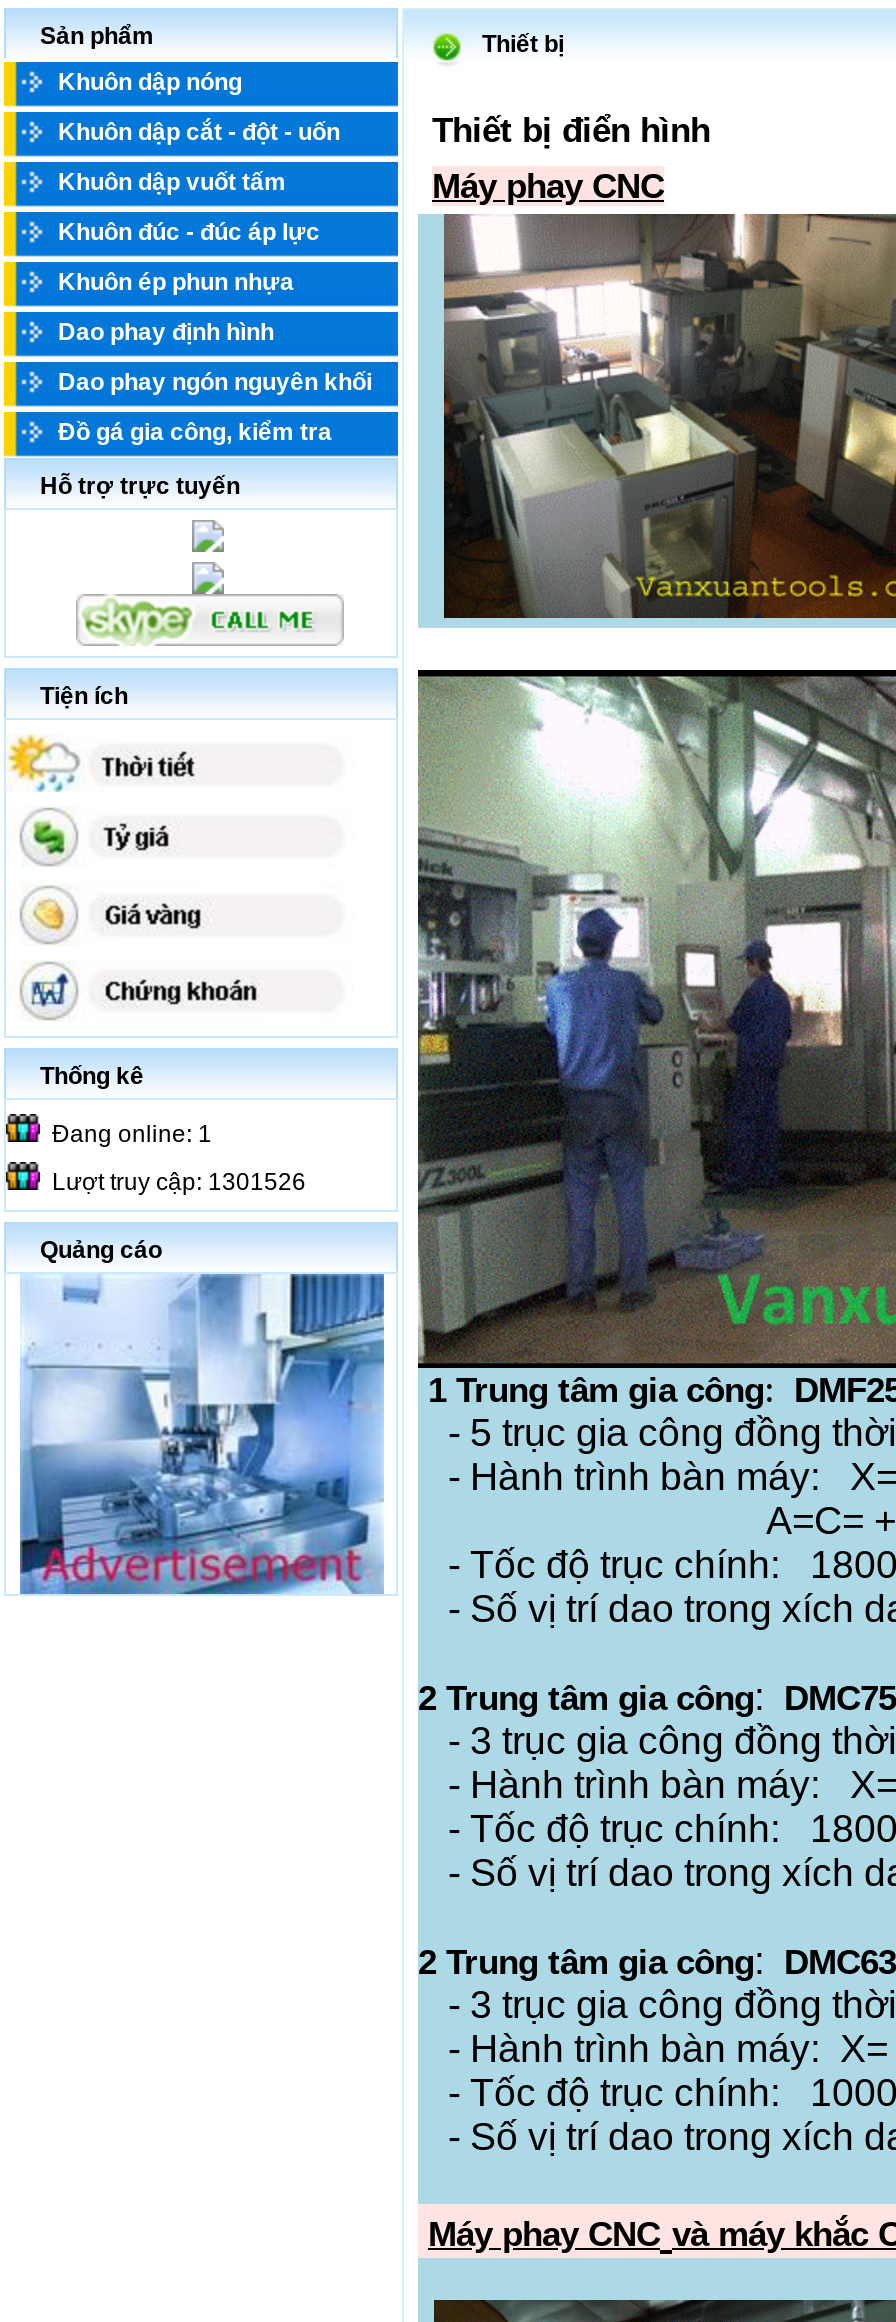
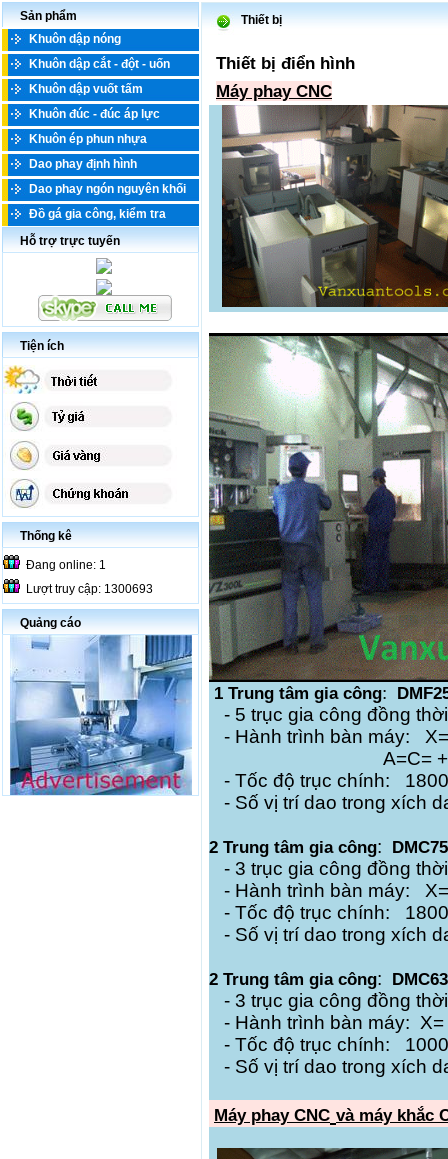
- Lượt truy cập: 1301526
+ Lượt truy cập: 1300693
